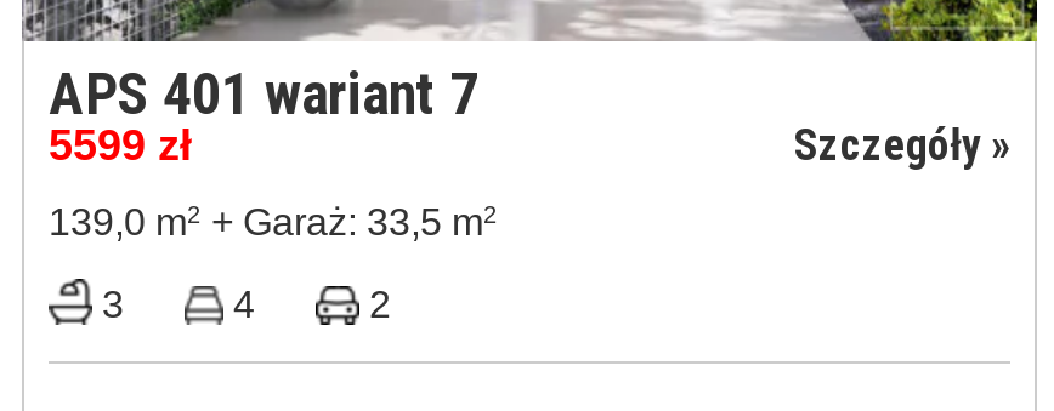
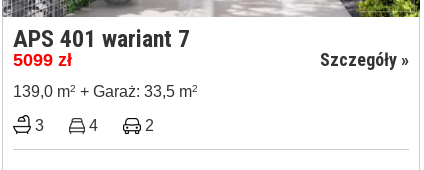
- 5599 zł
+ 5099 zł
